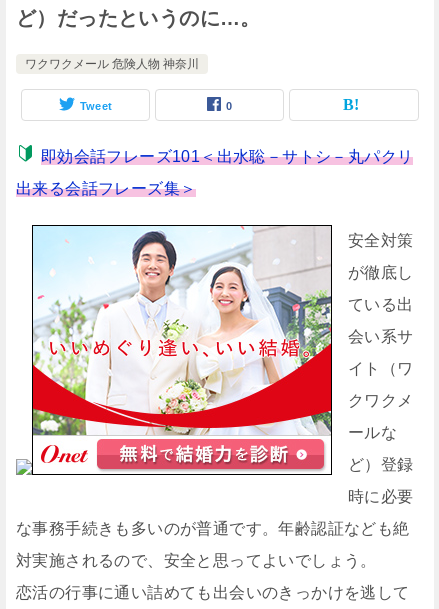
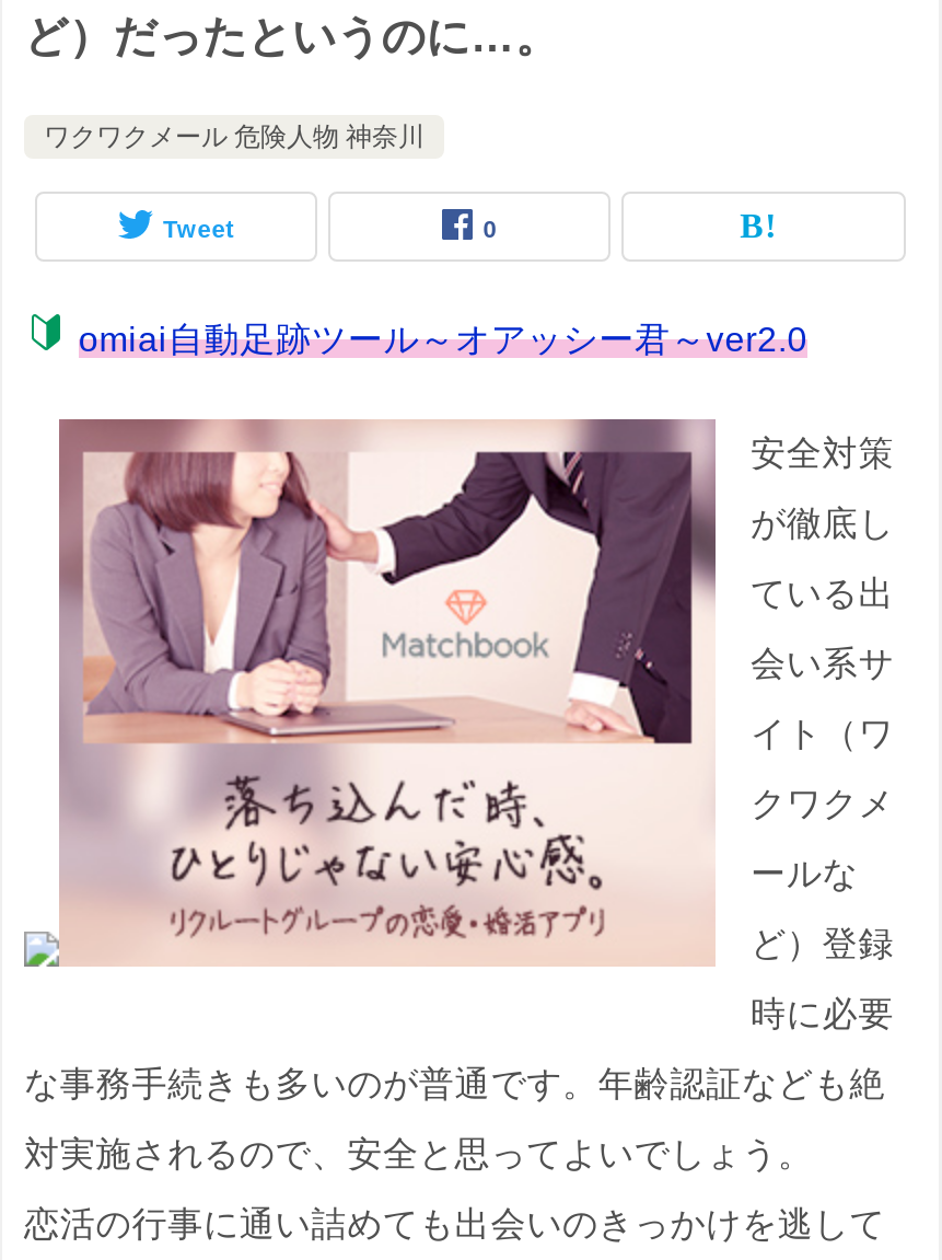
- 即効会話フレーズ101＜出水聡－サトシ－丸パクリ
- 出来る会話フレーズ集＞
+ omiai自動足跡ツール～オアッシー君～ver2.0

- [image]
+ [image]
